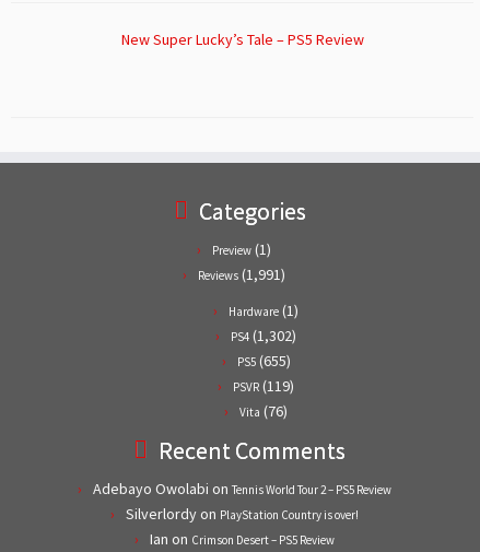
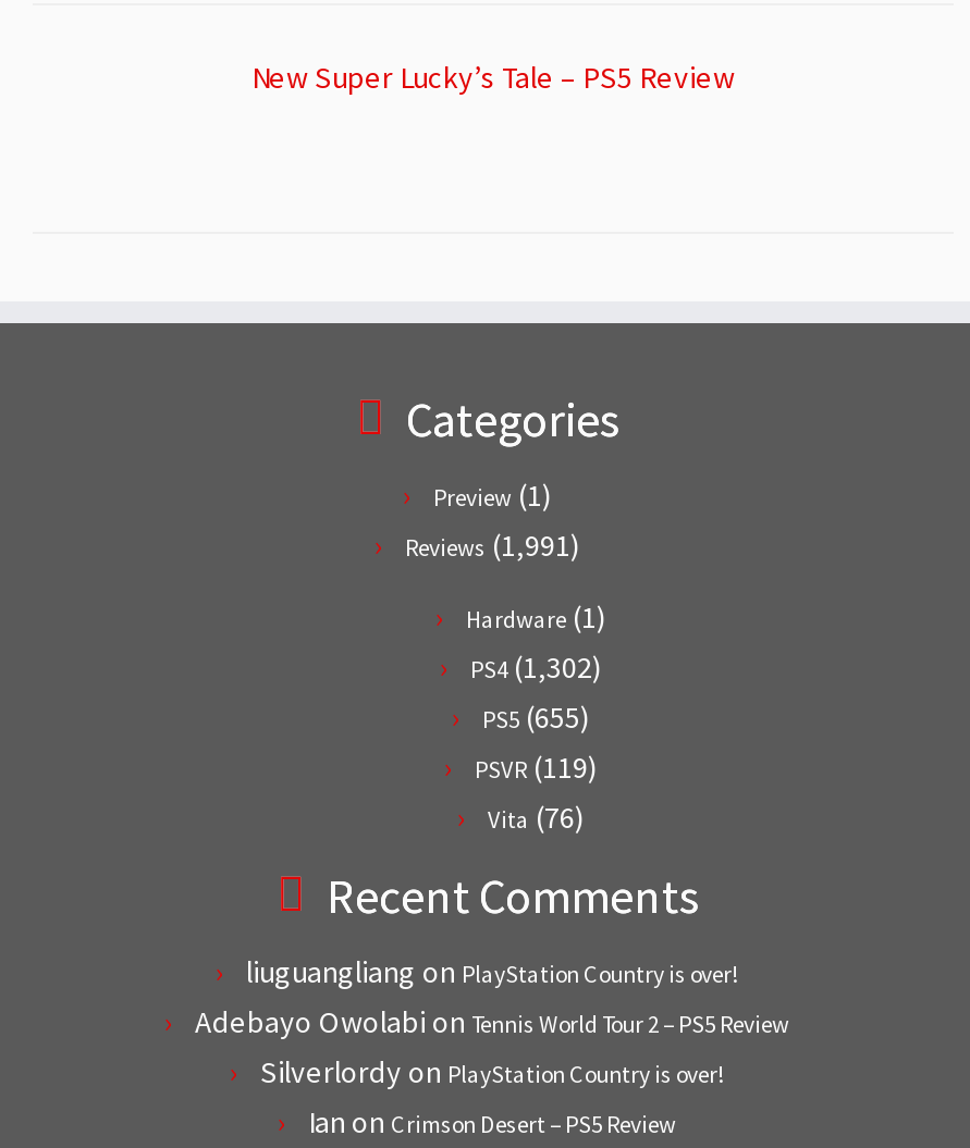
+ liuguangliang on PlayStation Country is over!
